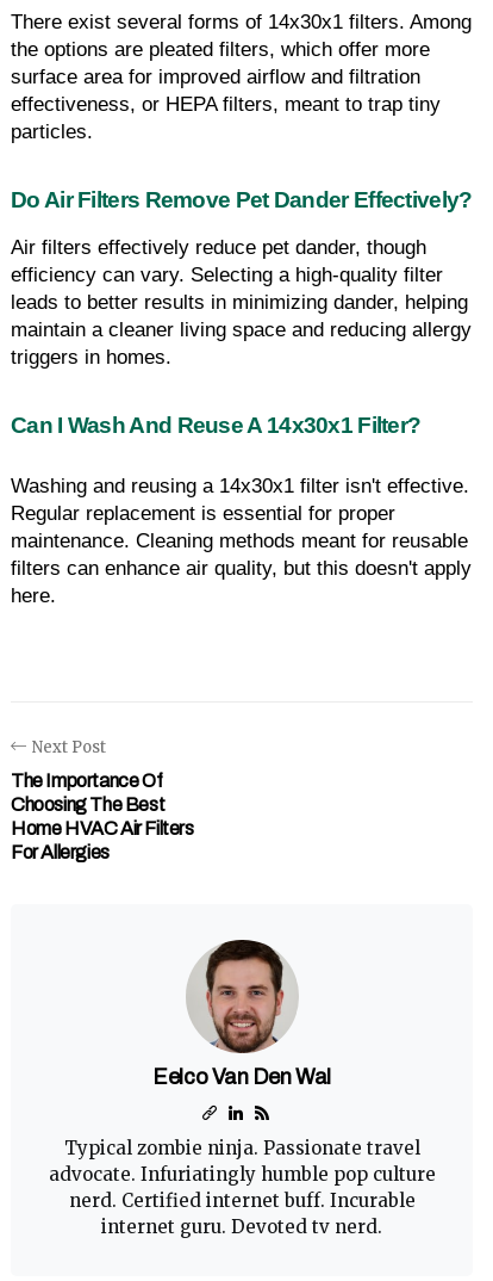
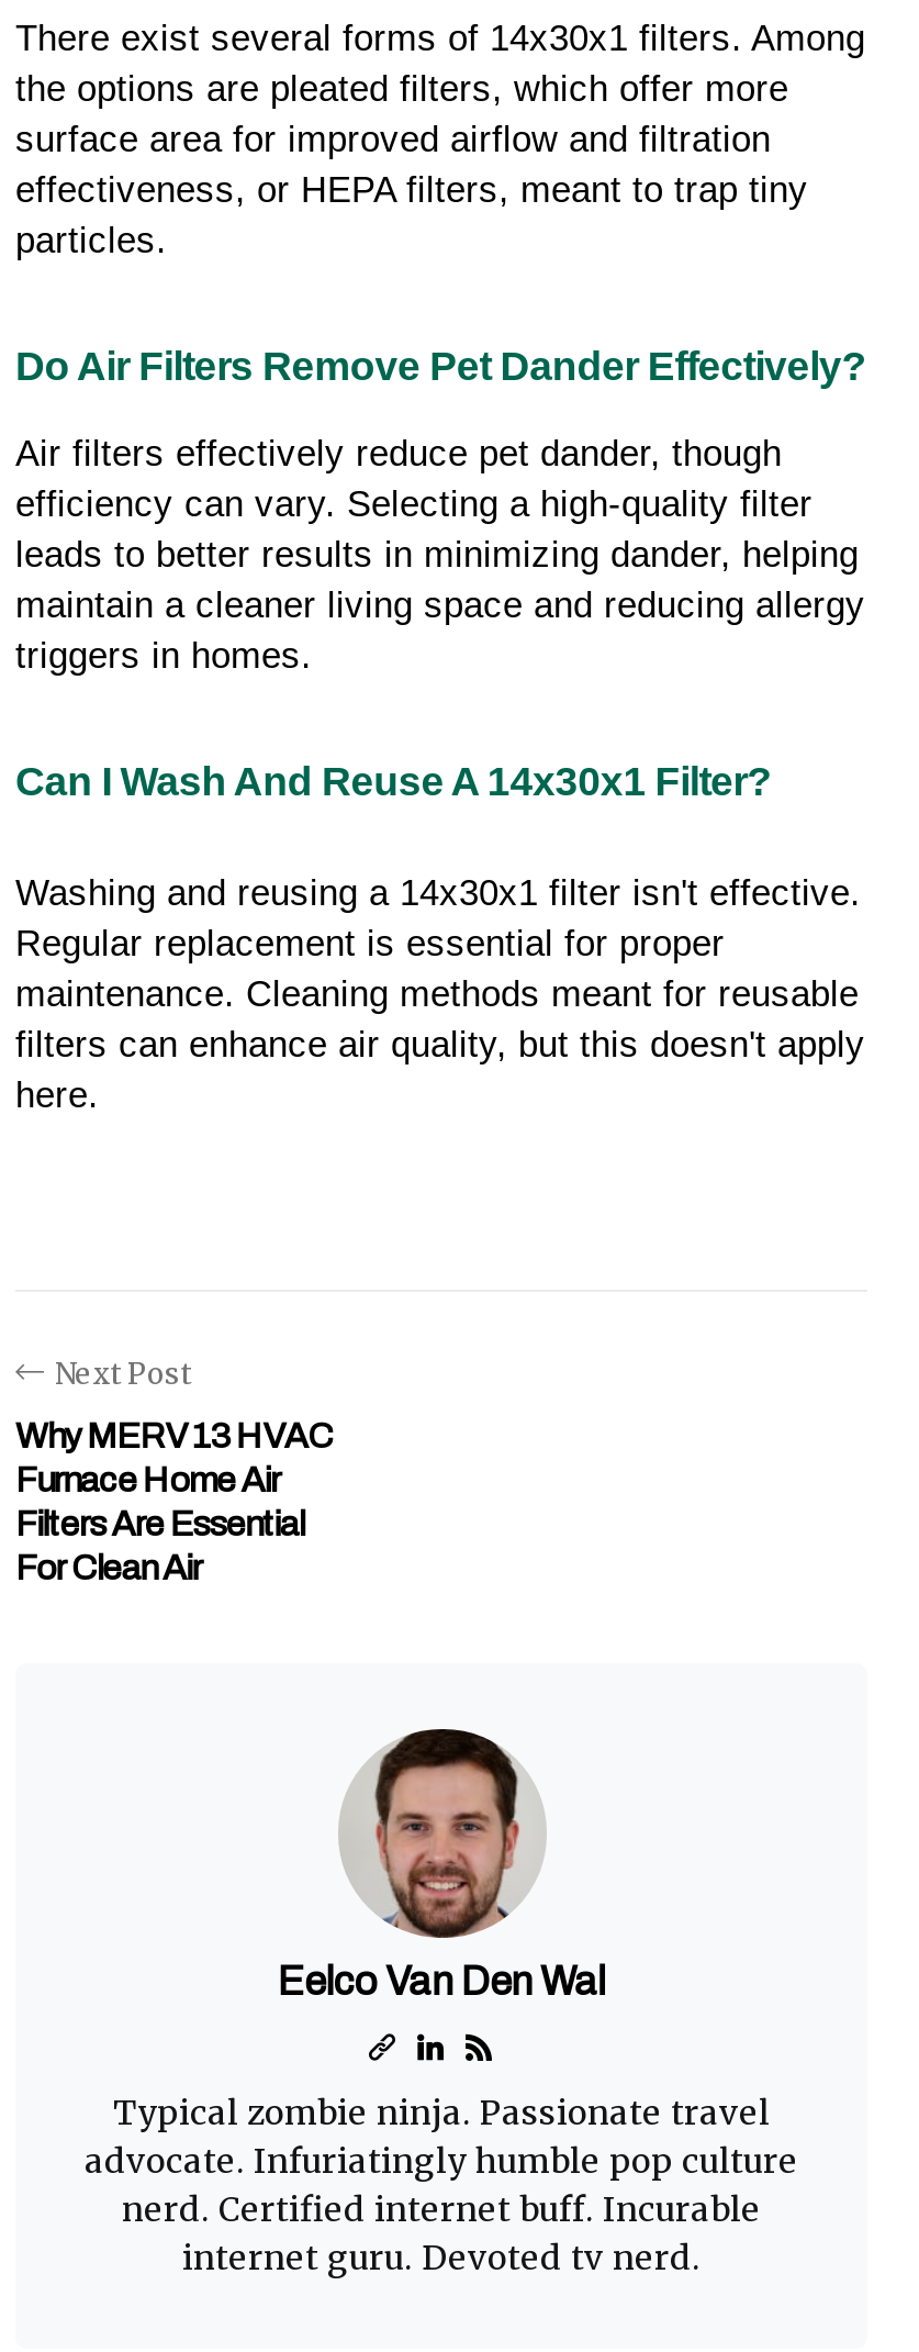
- The Importance Of
- Choosing The Best
- Home HVAC Air Filters
- For Allergies
+ Why MERV 13 HVAC
+ Furnace Home Air
+ Filters Are Essential
+ For Clean Air
